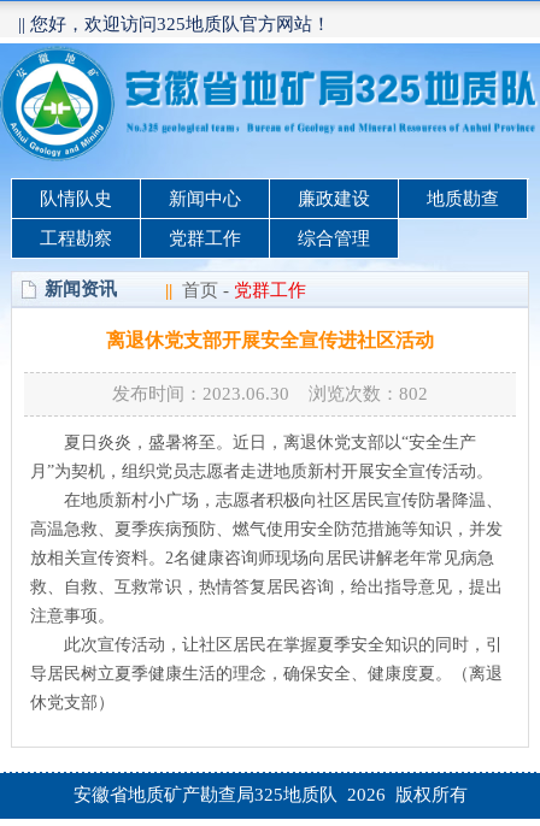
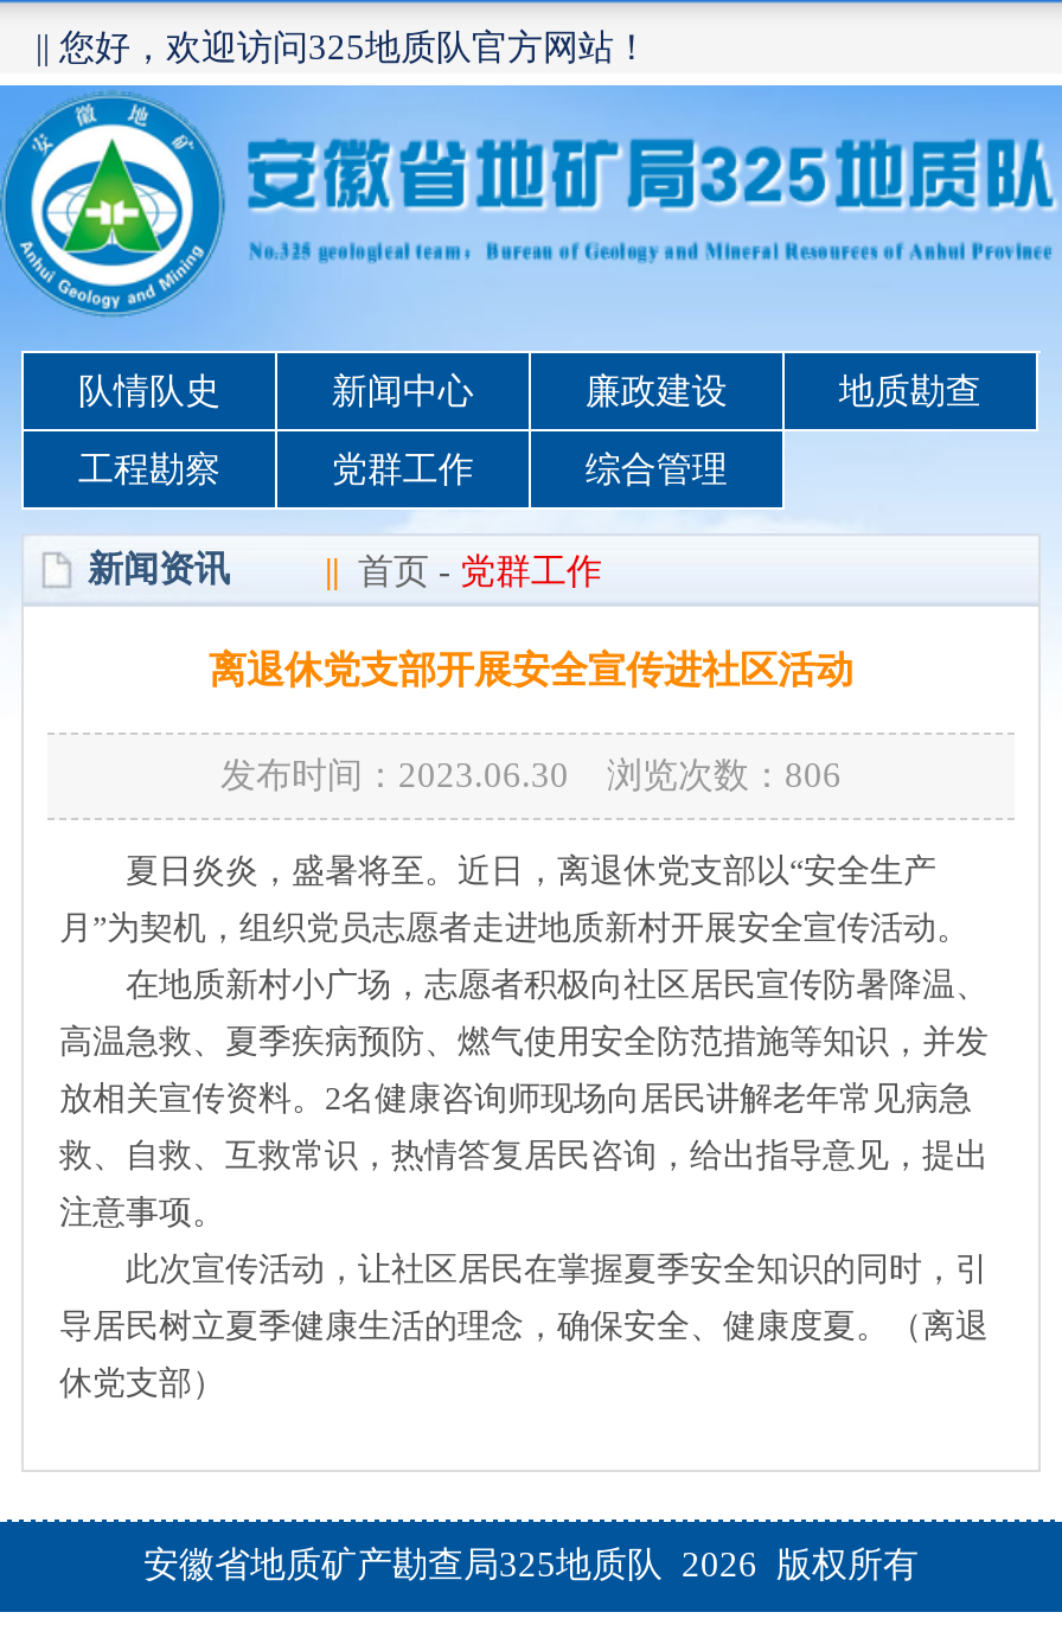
- 发布时间：2023.06.30 浏览次数：802
+ 发布时间：2023.06.30 浏览次数：806
